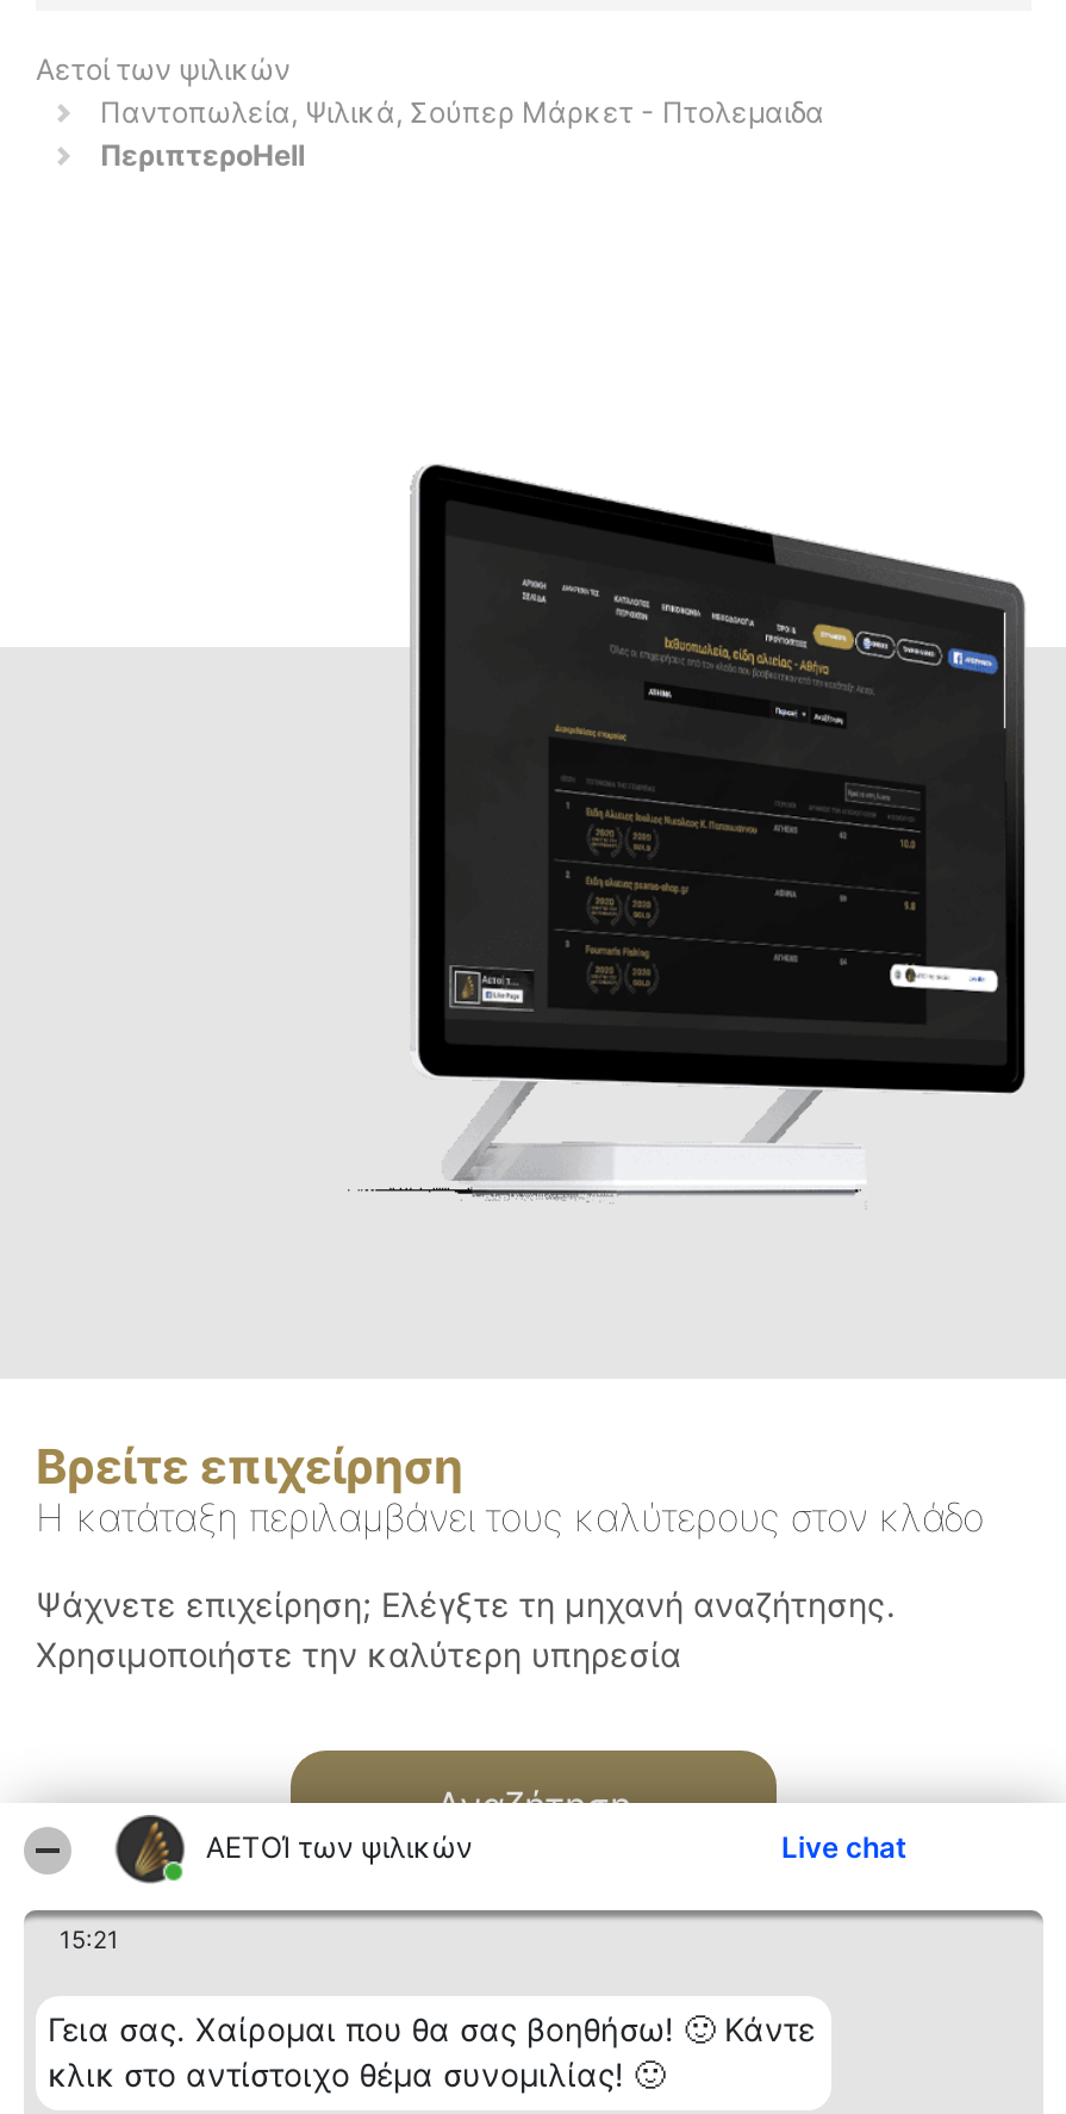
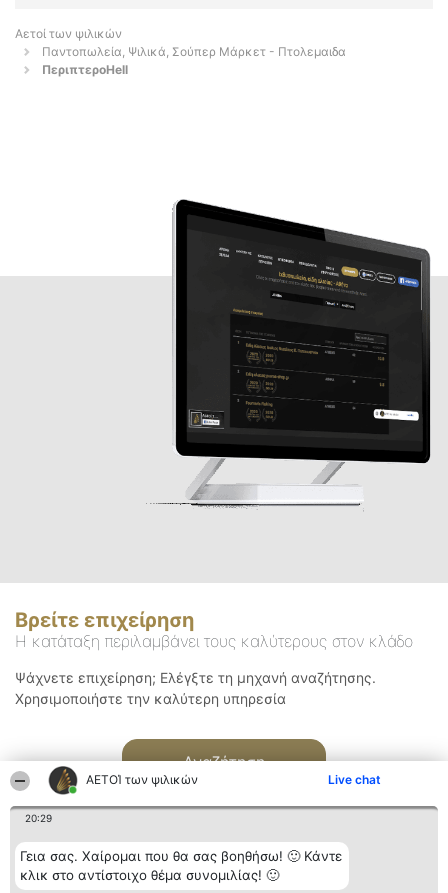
- 15:21
+ 20:29
